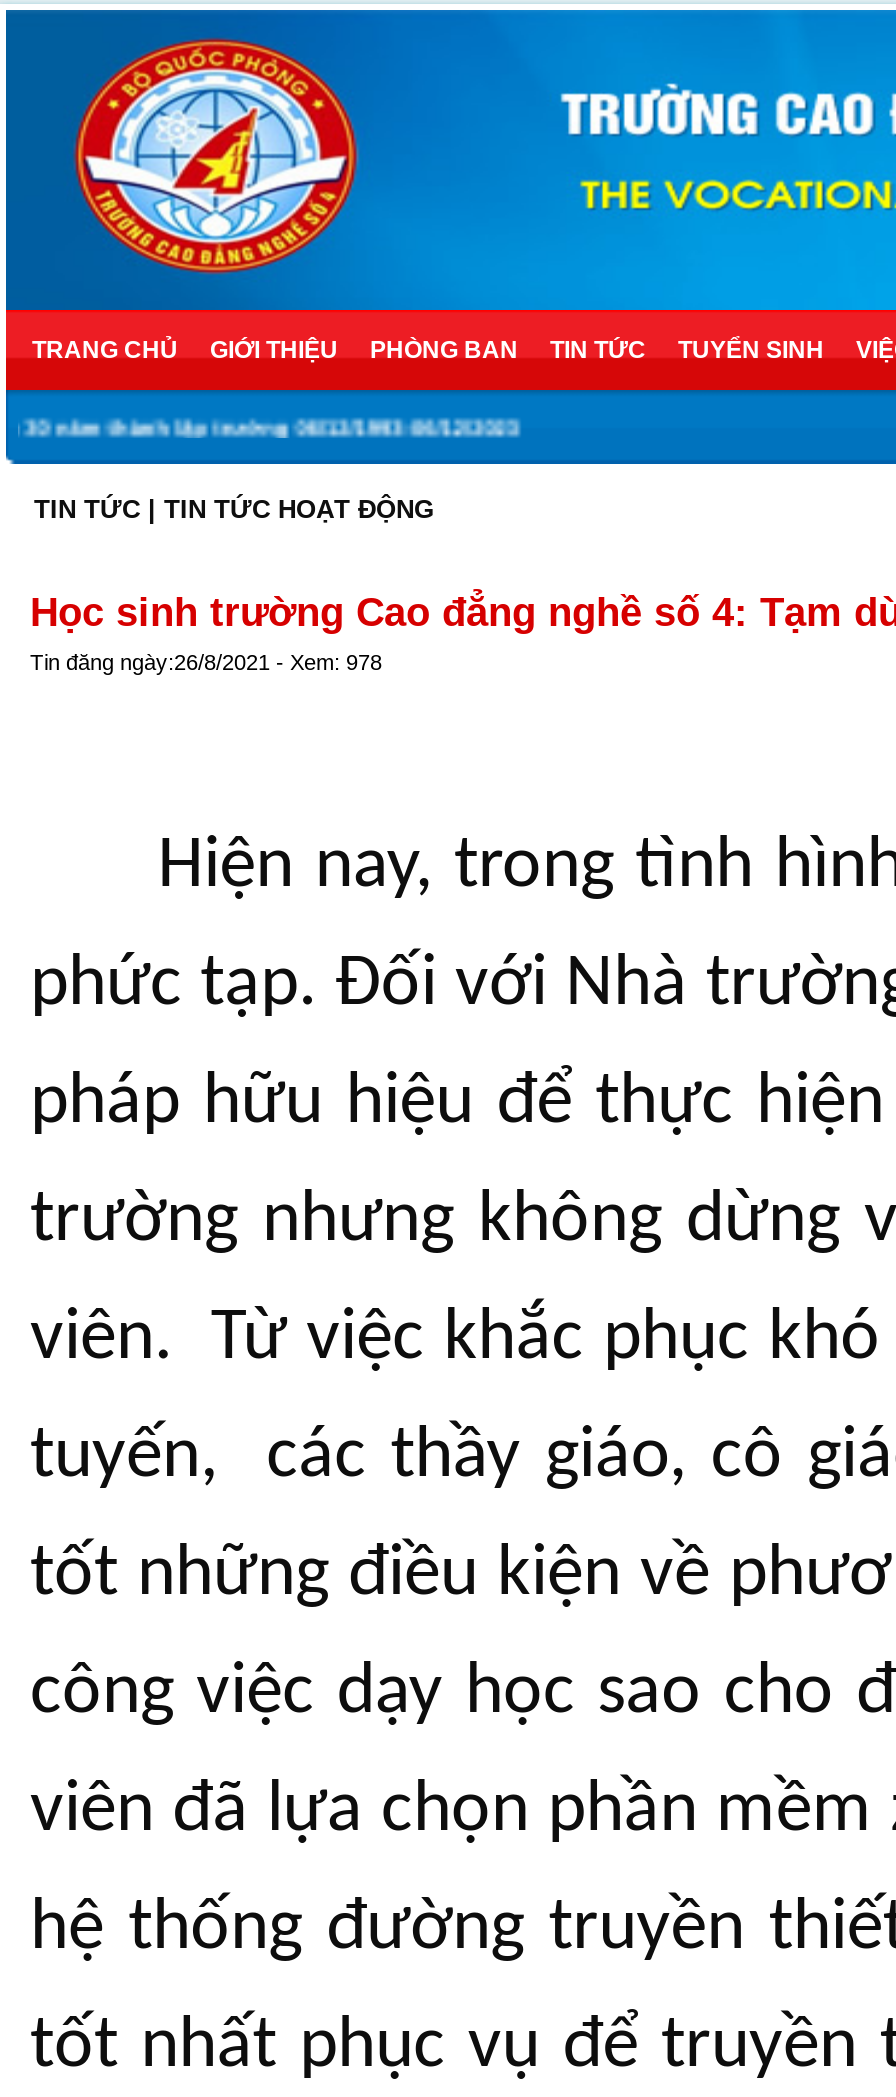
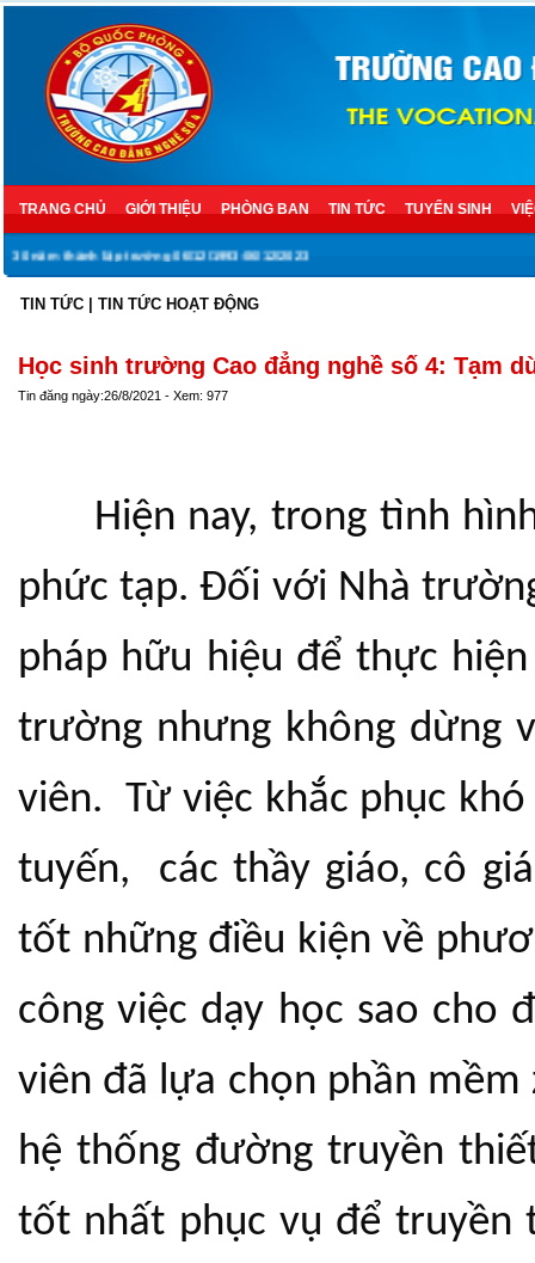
- Tin đăng ngày:26/8/2021 - Xem: 978
+ Tin đăng ngày:26/8/2021 - Xem: 977
